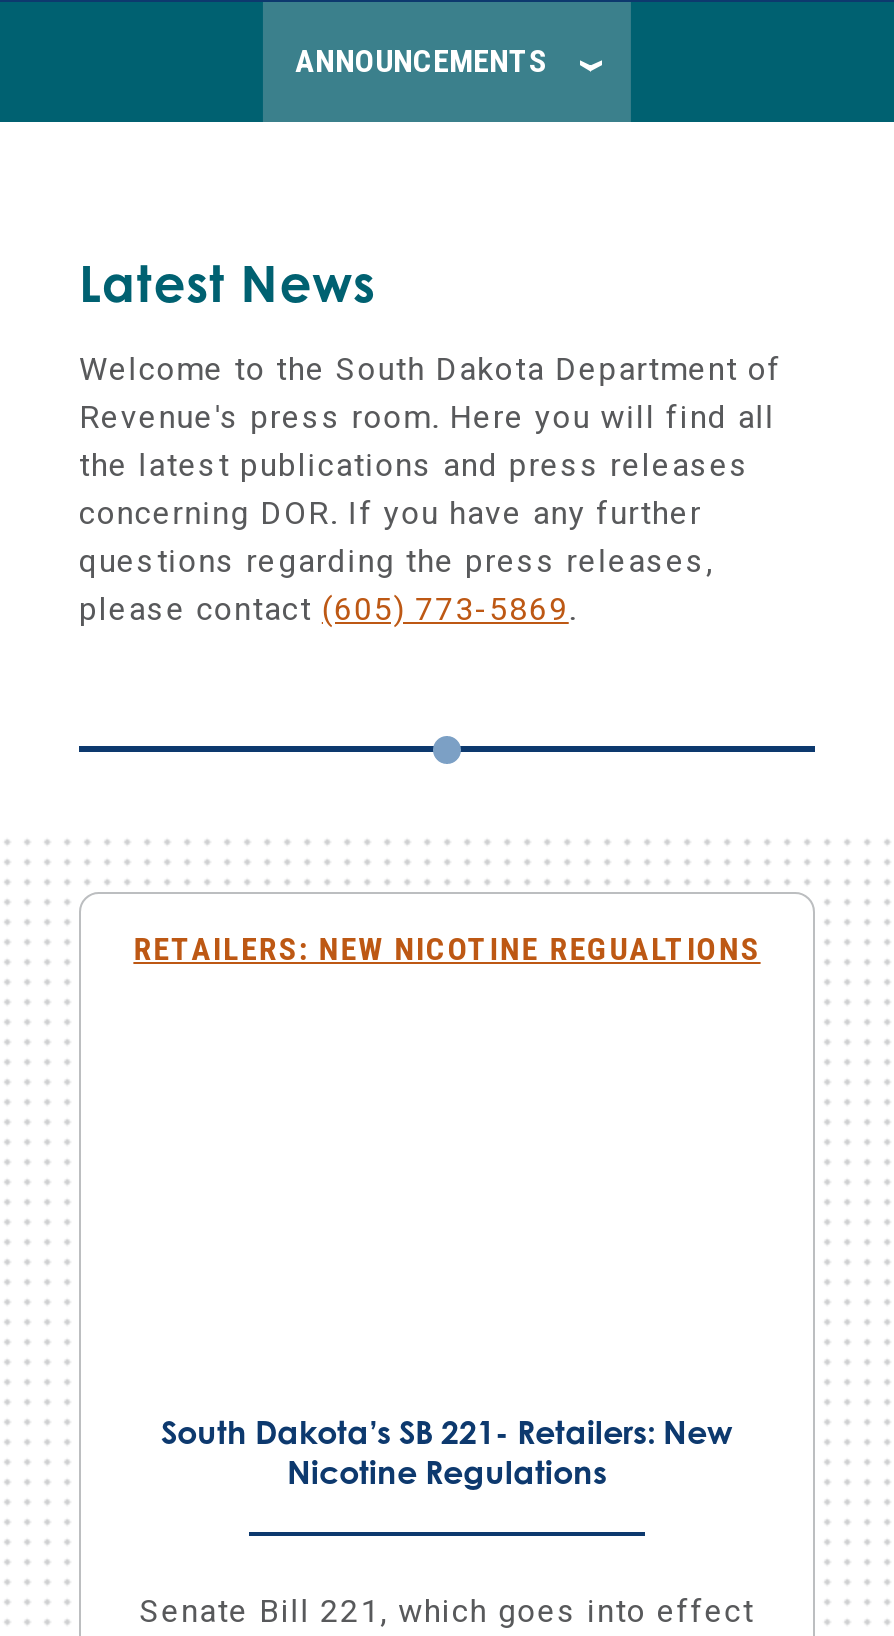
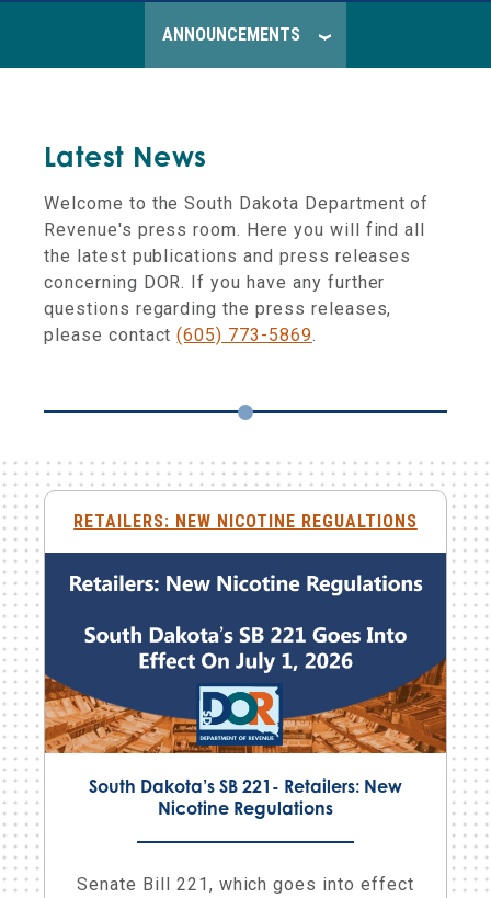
+ [image]
